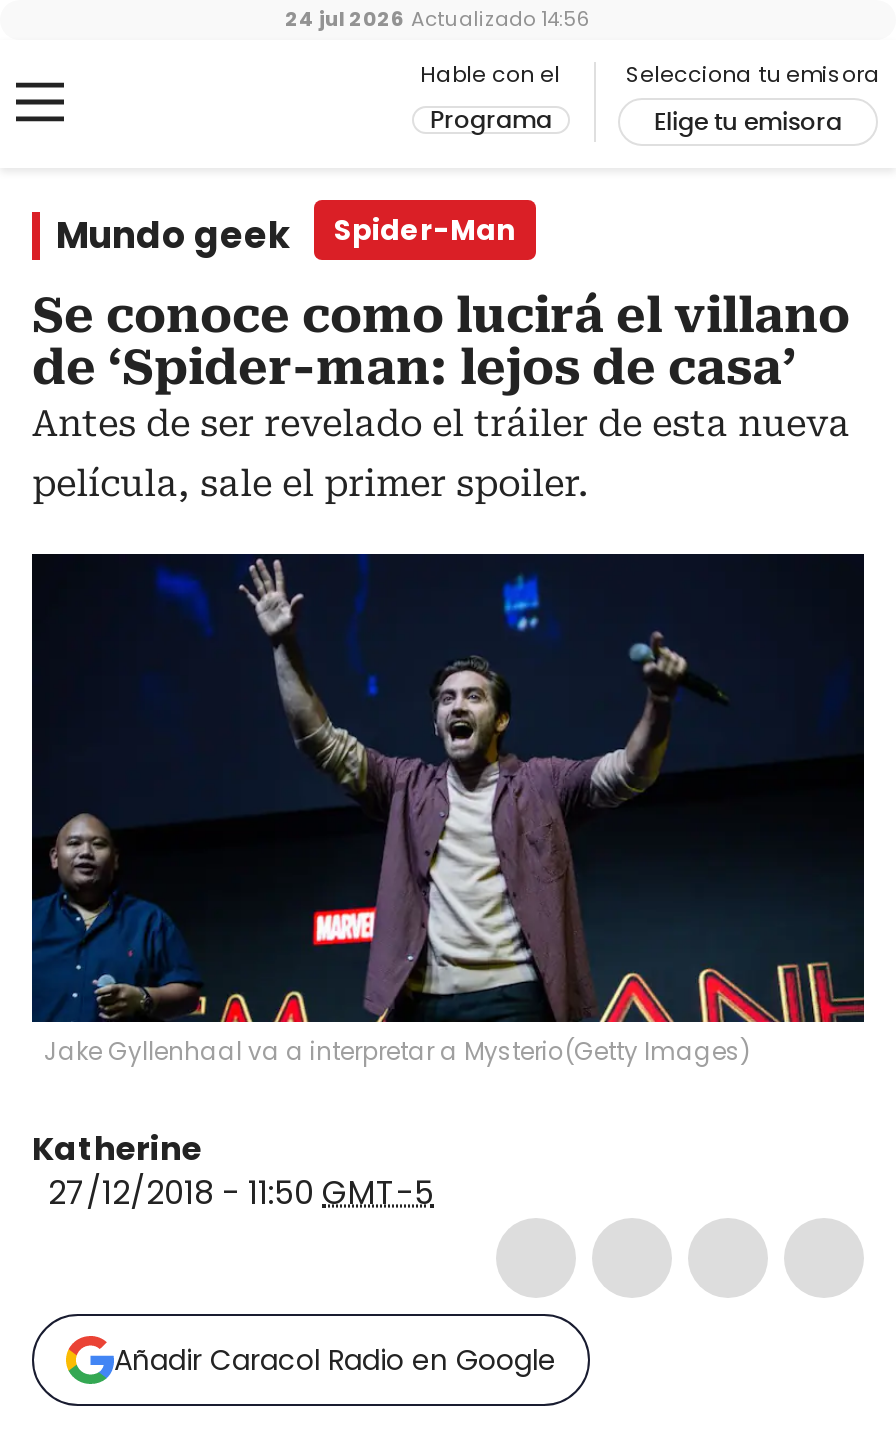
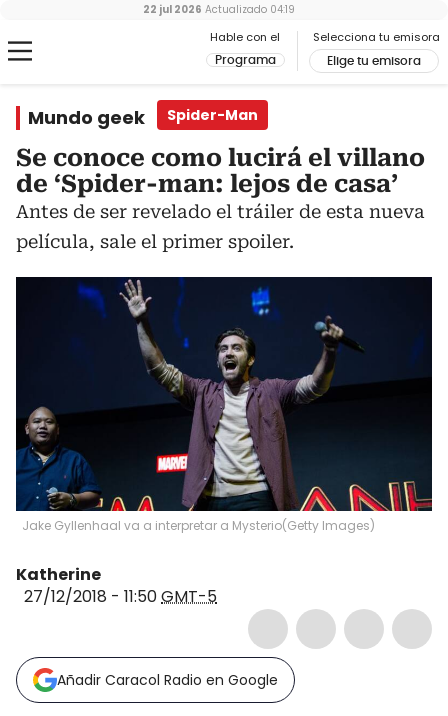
- 24 jul 2026 Actualizado 14:56
+ 22 jul 2026 Actualizado 04:19
